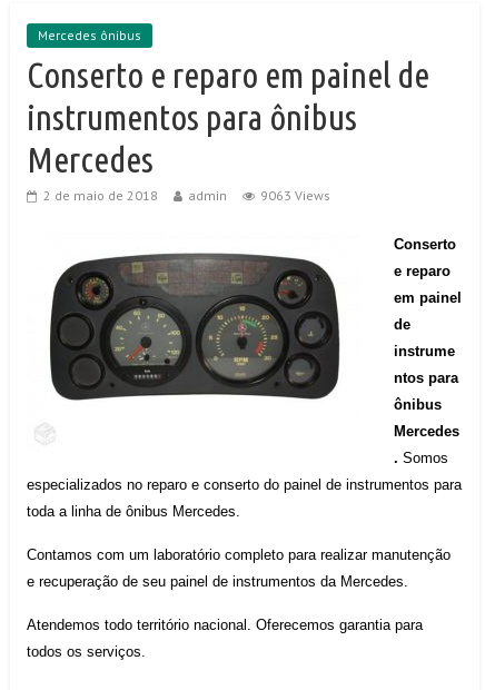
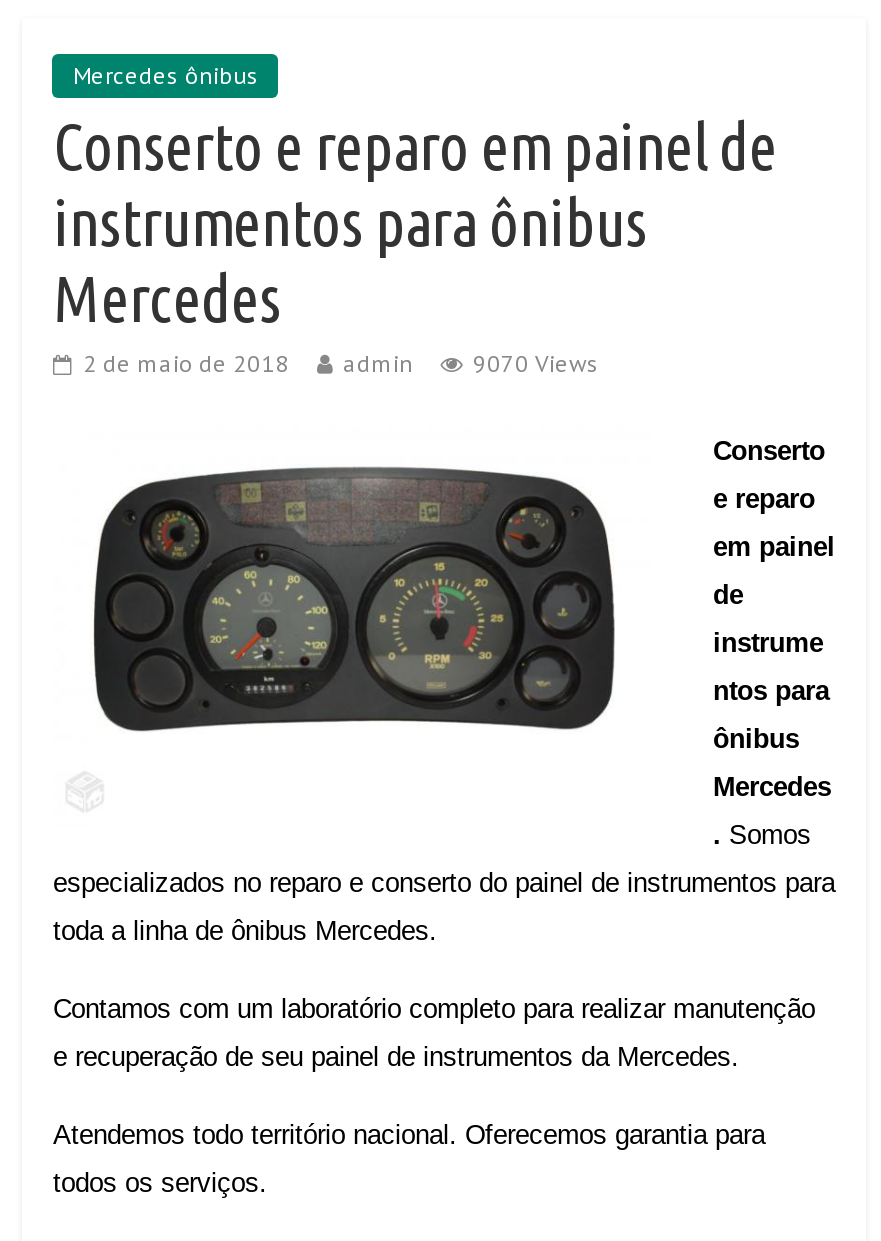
- 2 de maio de 2018 admin 9063 Views
+ 2 de maio de 2018 admin 9070 Views
